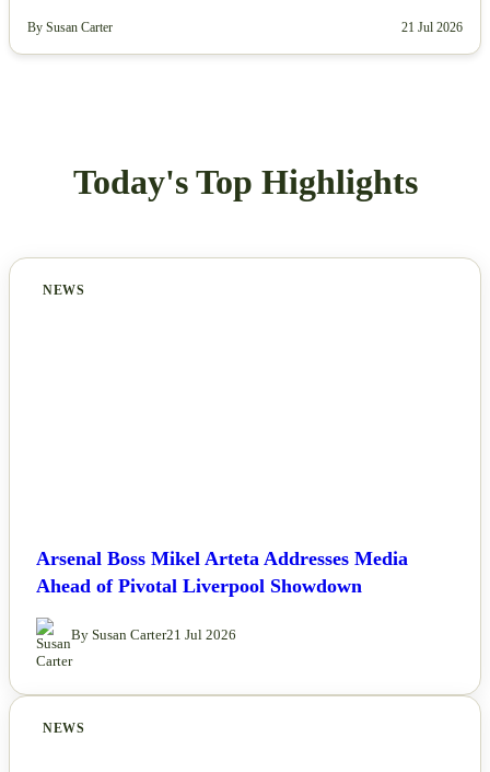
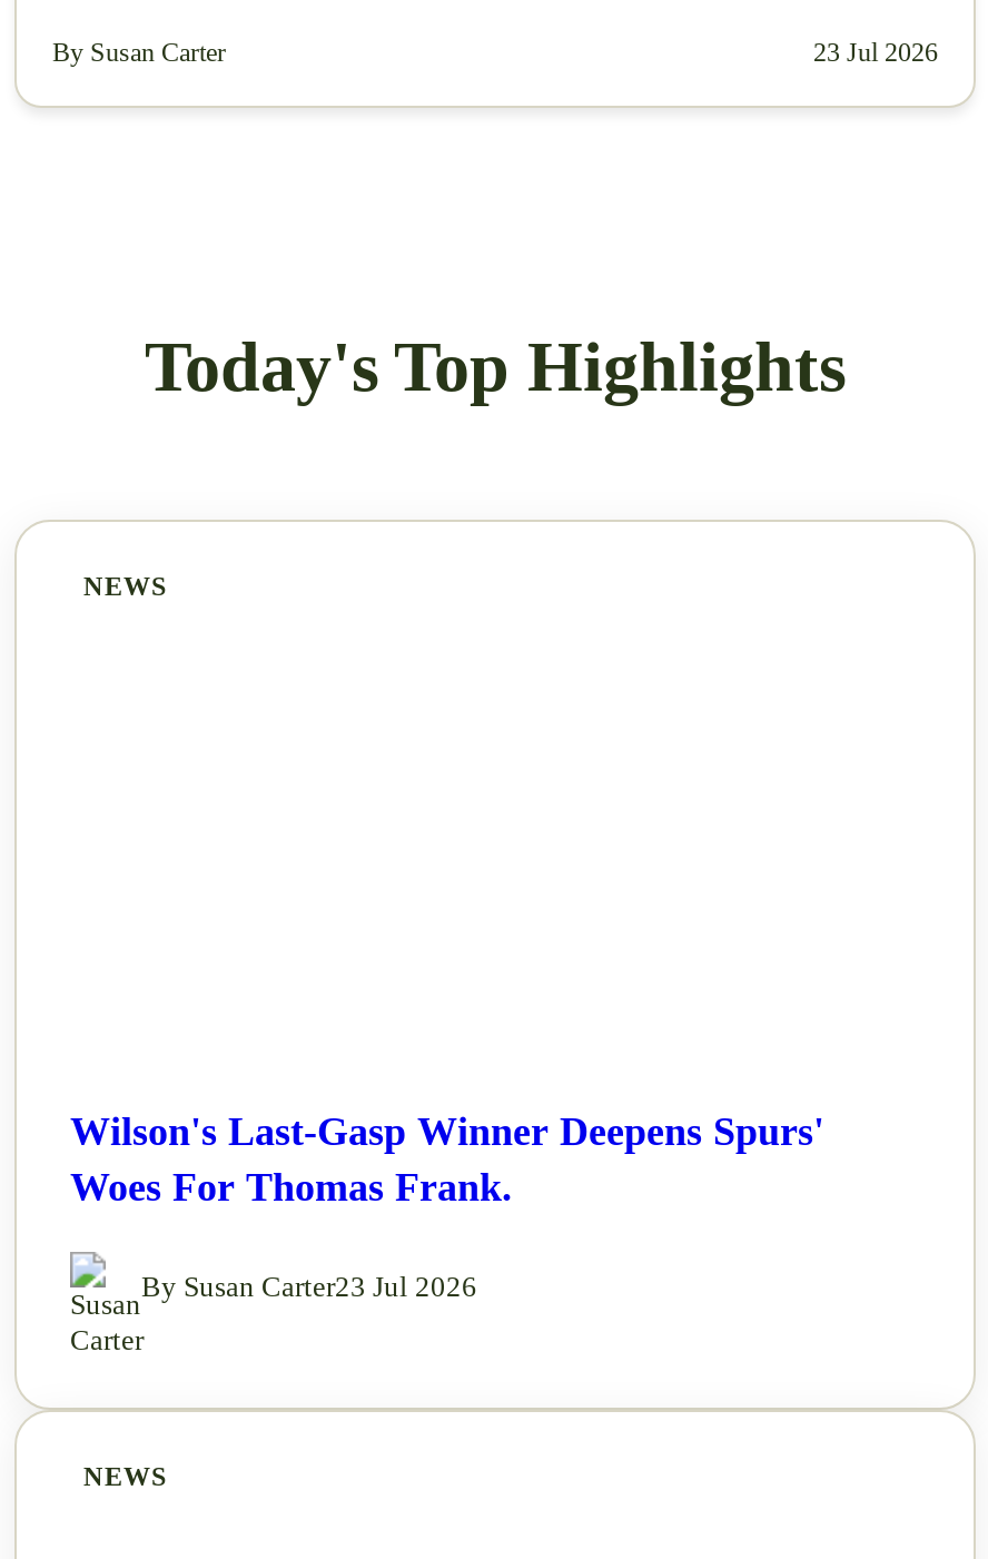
- 21 Jul 2026
+ 23 Jul 2026

- Arsenal Boss Mikel Arteta Addresses Media
- Ahead of Pivotal Liverpool Showdown
+ Wilson's Last-Gasp Winner Deepens Spurs'
+ Woes For Thomas Frank.

- By Susan Carter21 Jul 2026
+ By Susan Carter23 Jul 2026
